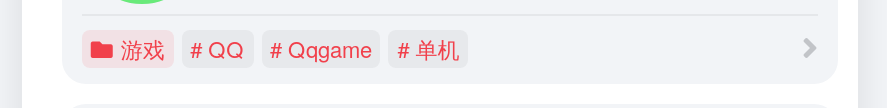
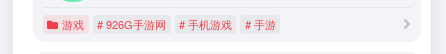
- # QQ
- # Qqgame
- # 单机
+ # 926G手游网
+ # 手机游戏
+ # 手游
